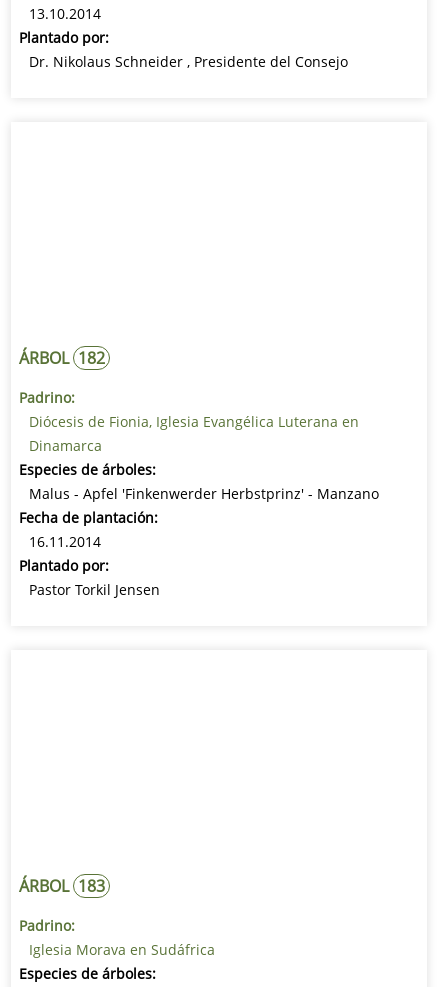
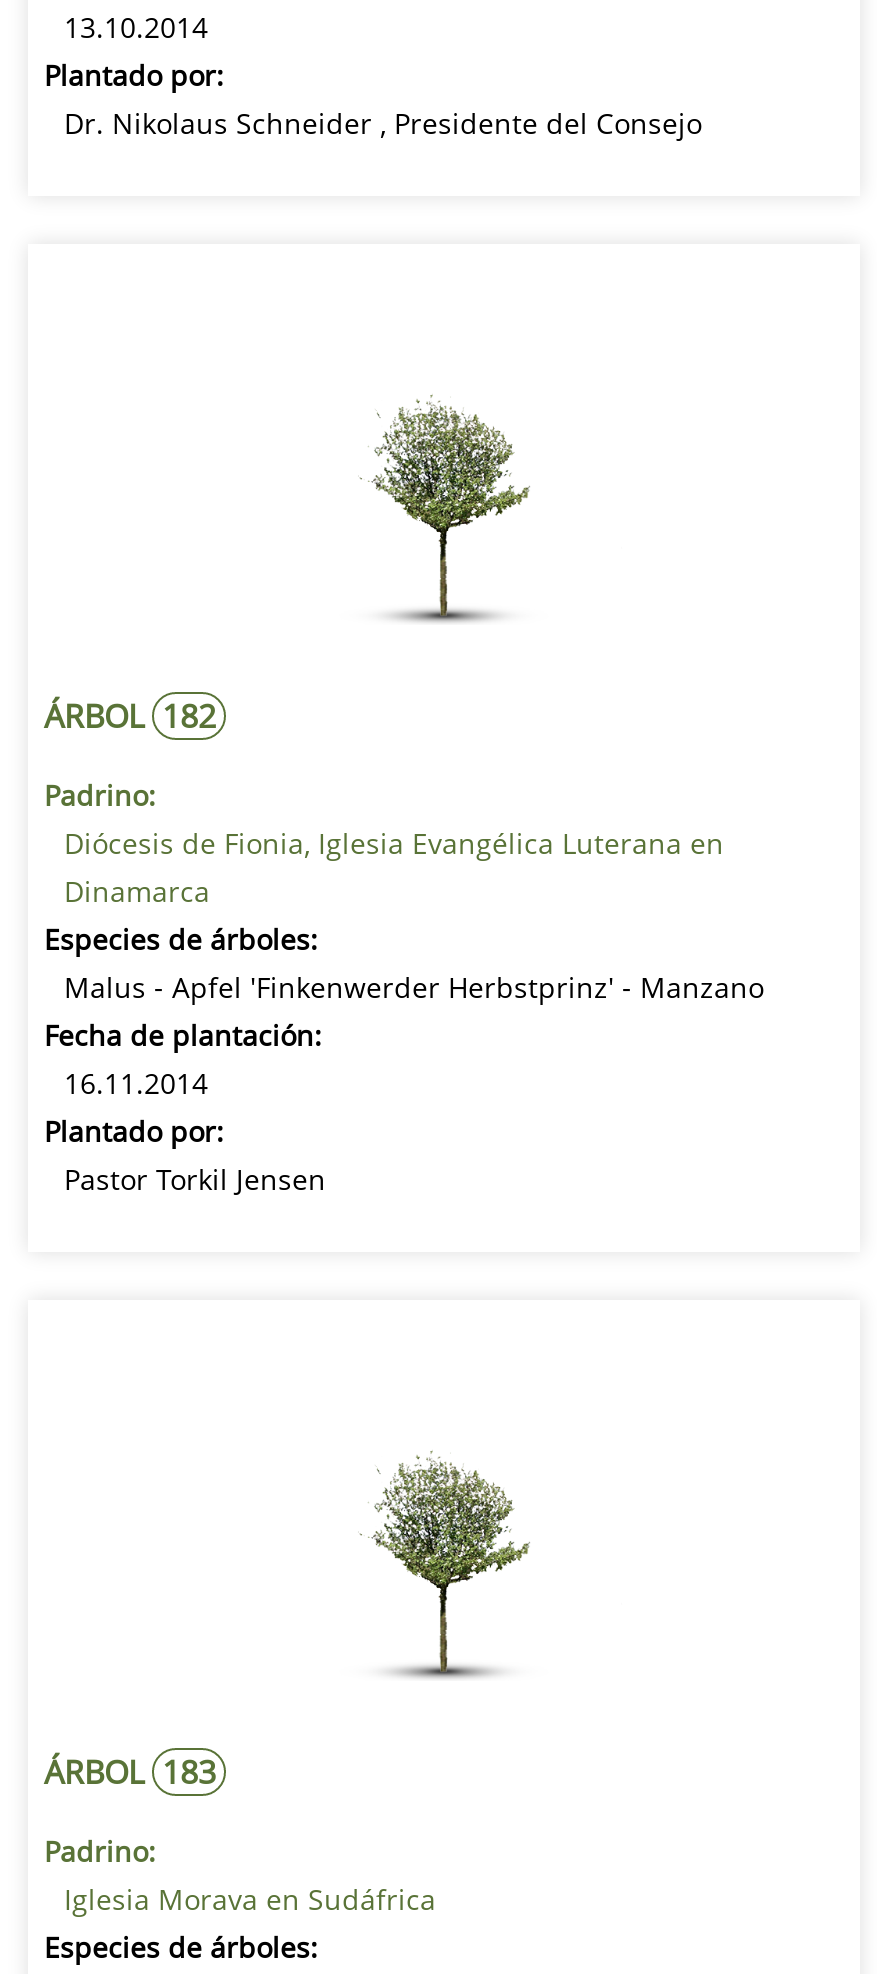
+ [image]

+ [image]
